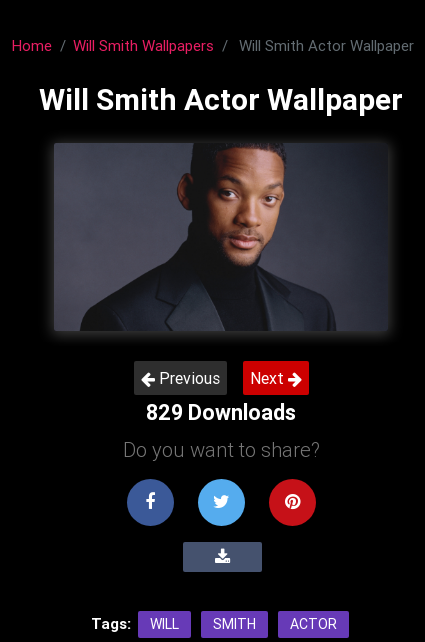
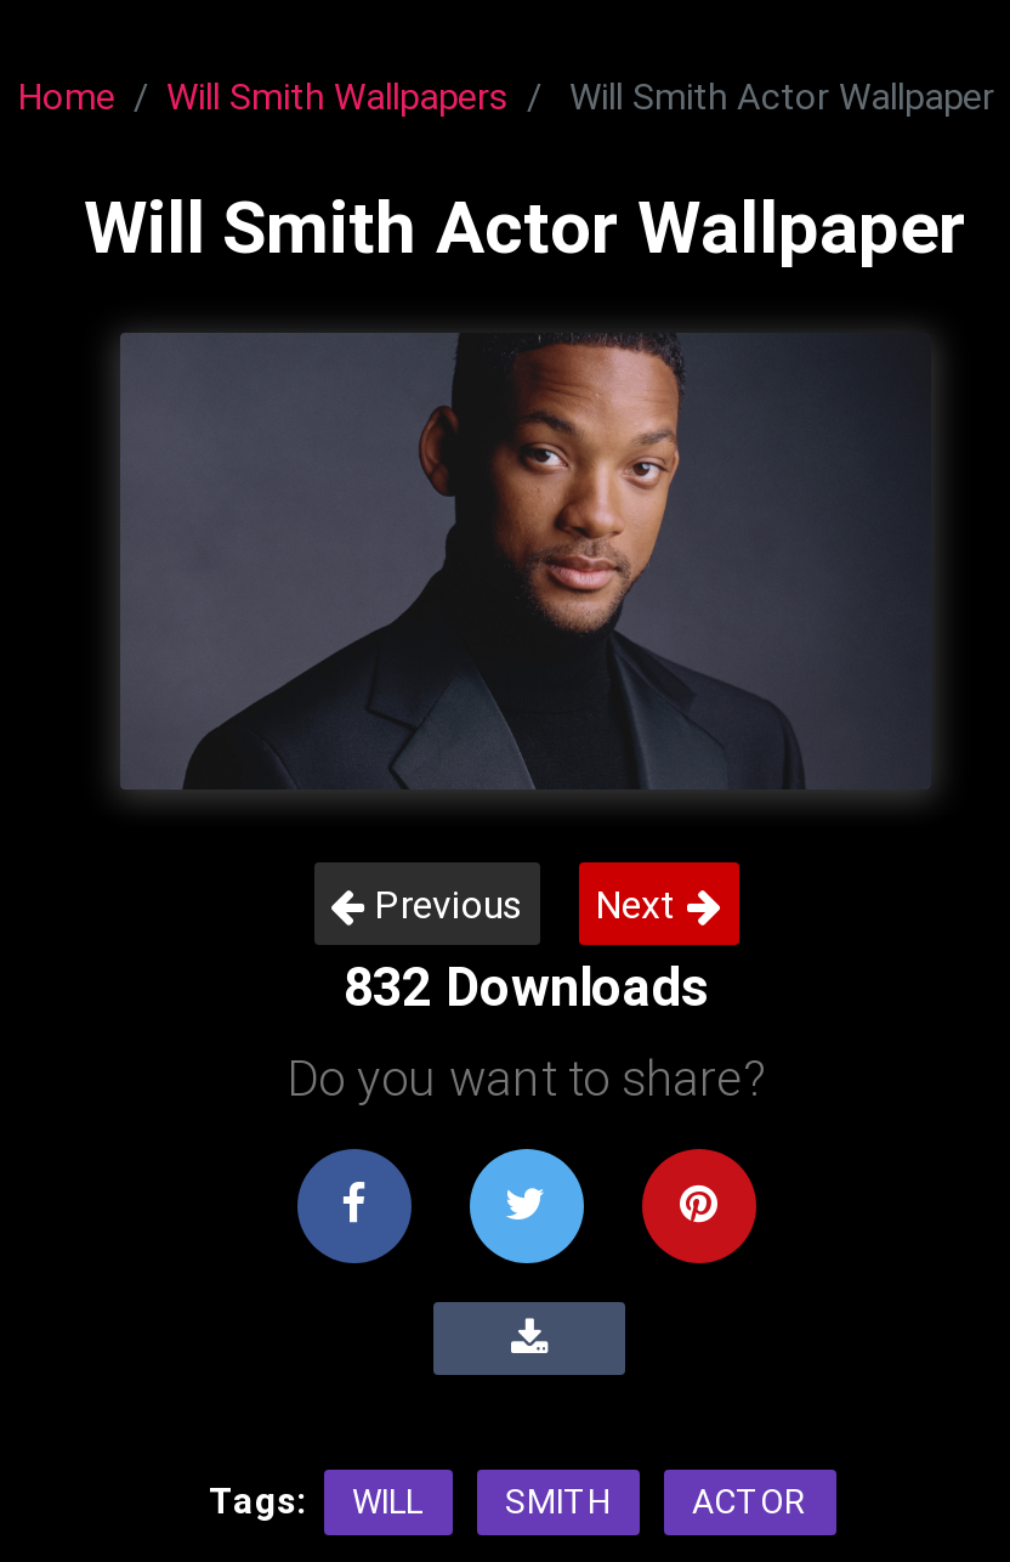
- 829 Downloads
+ 832 Downloads
